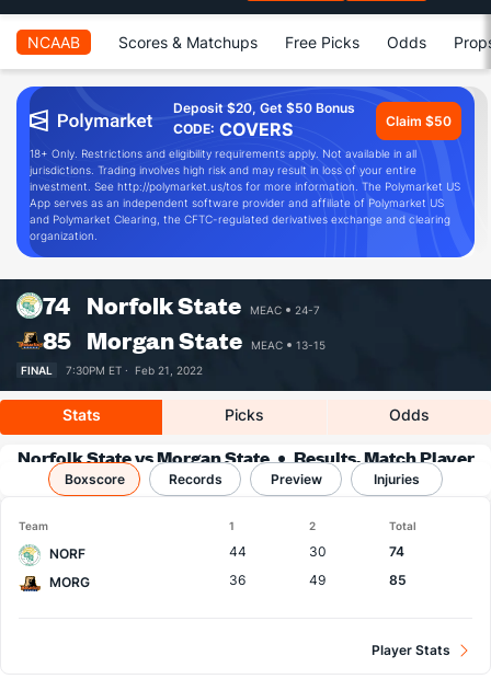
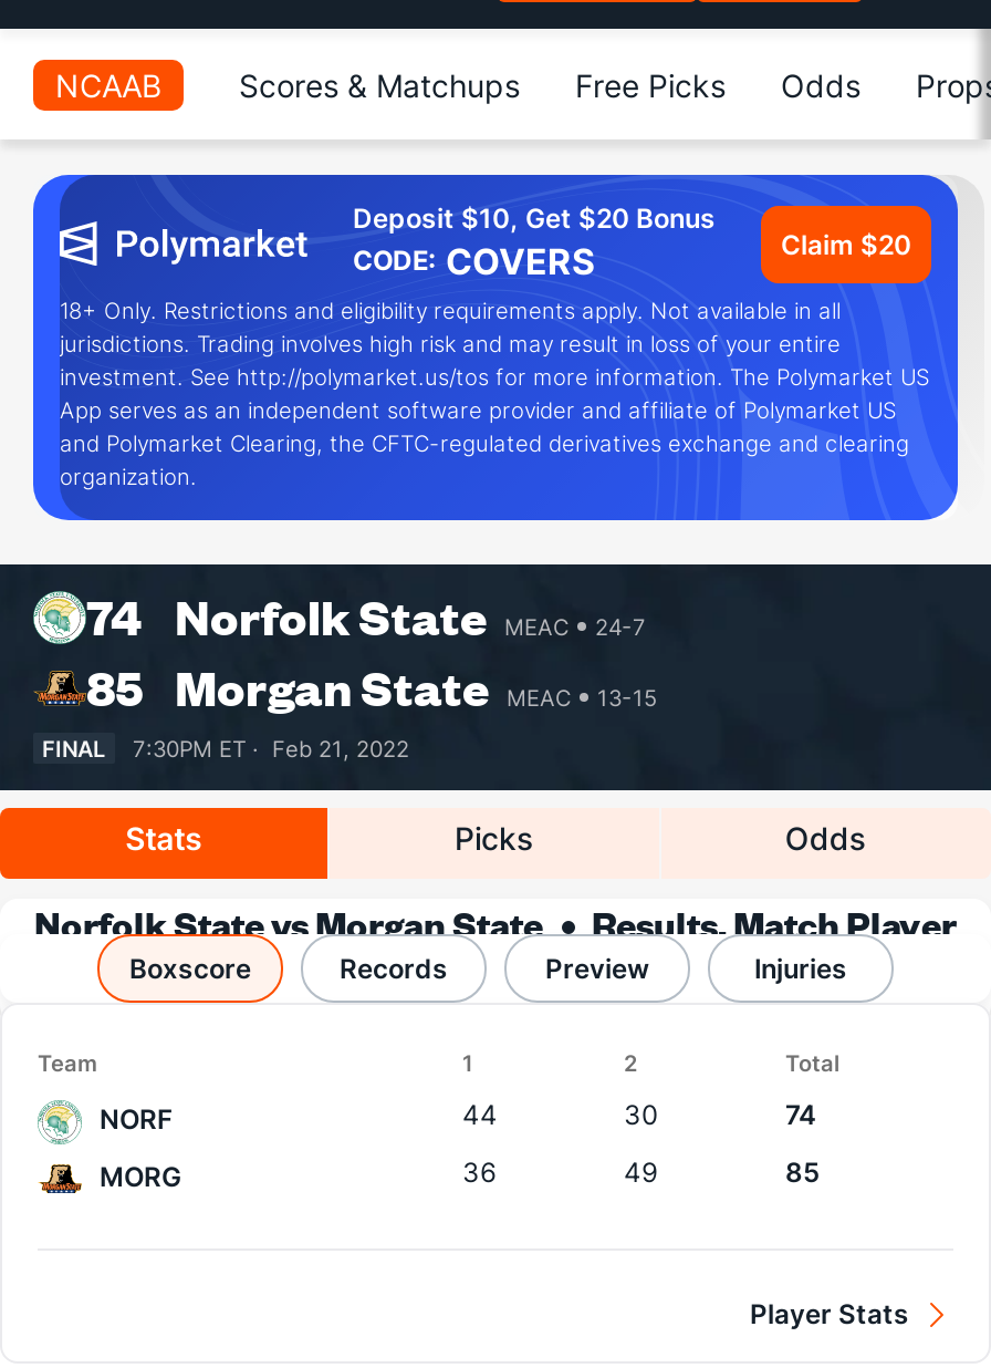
- Deposit $20, Get $50 Bonus
+ Deposit $10, Get $20 Bonus

- Claim $50
+ Claim $20
